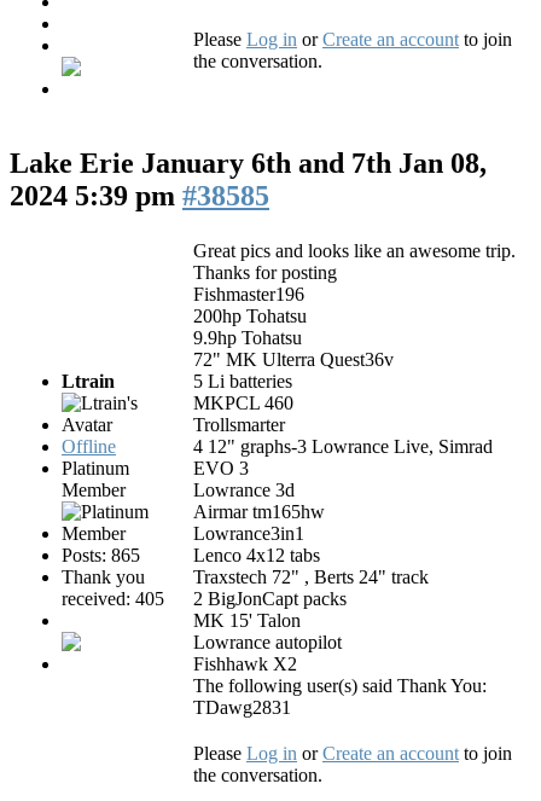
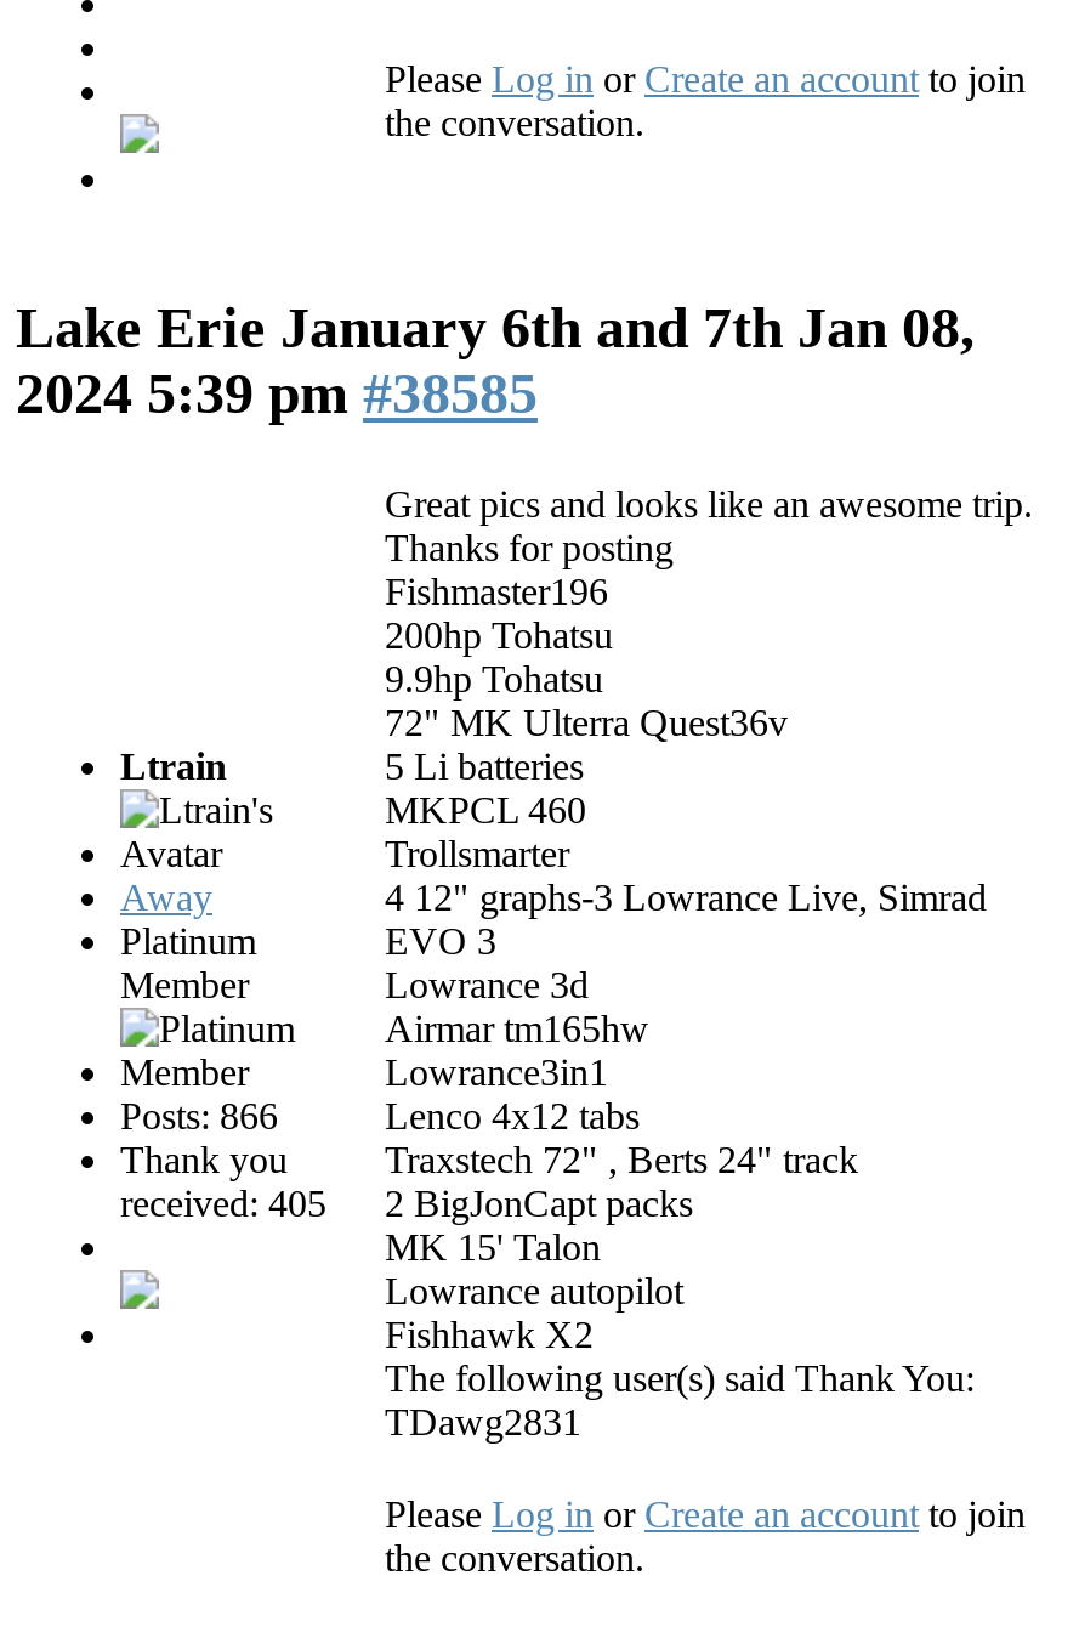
- Offline
+ Away

- Posts: 865
+ Posts: 866
